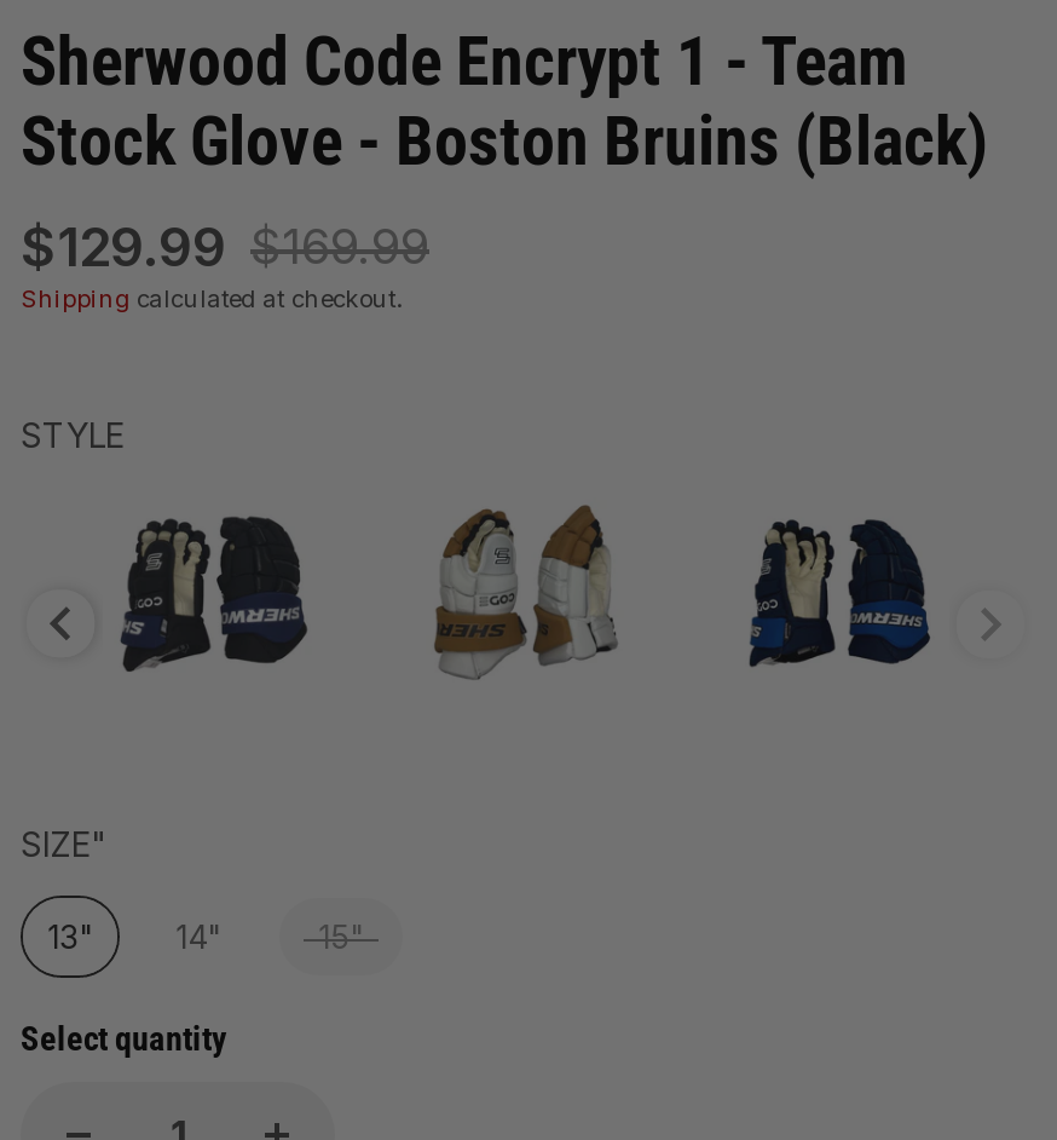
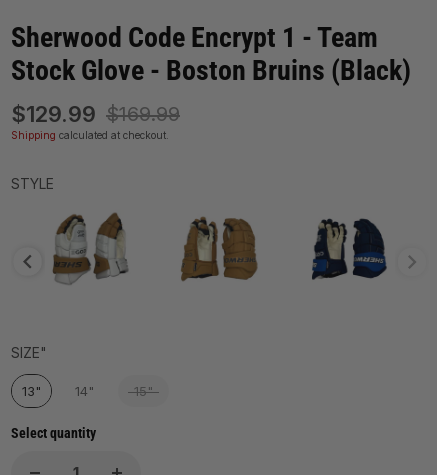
- [image]
+ [image]

- [image]
+ [image]
